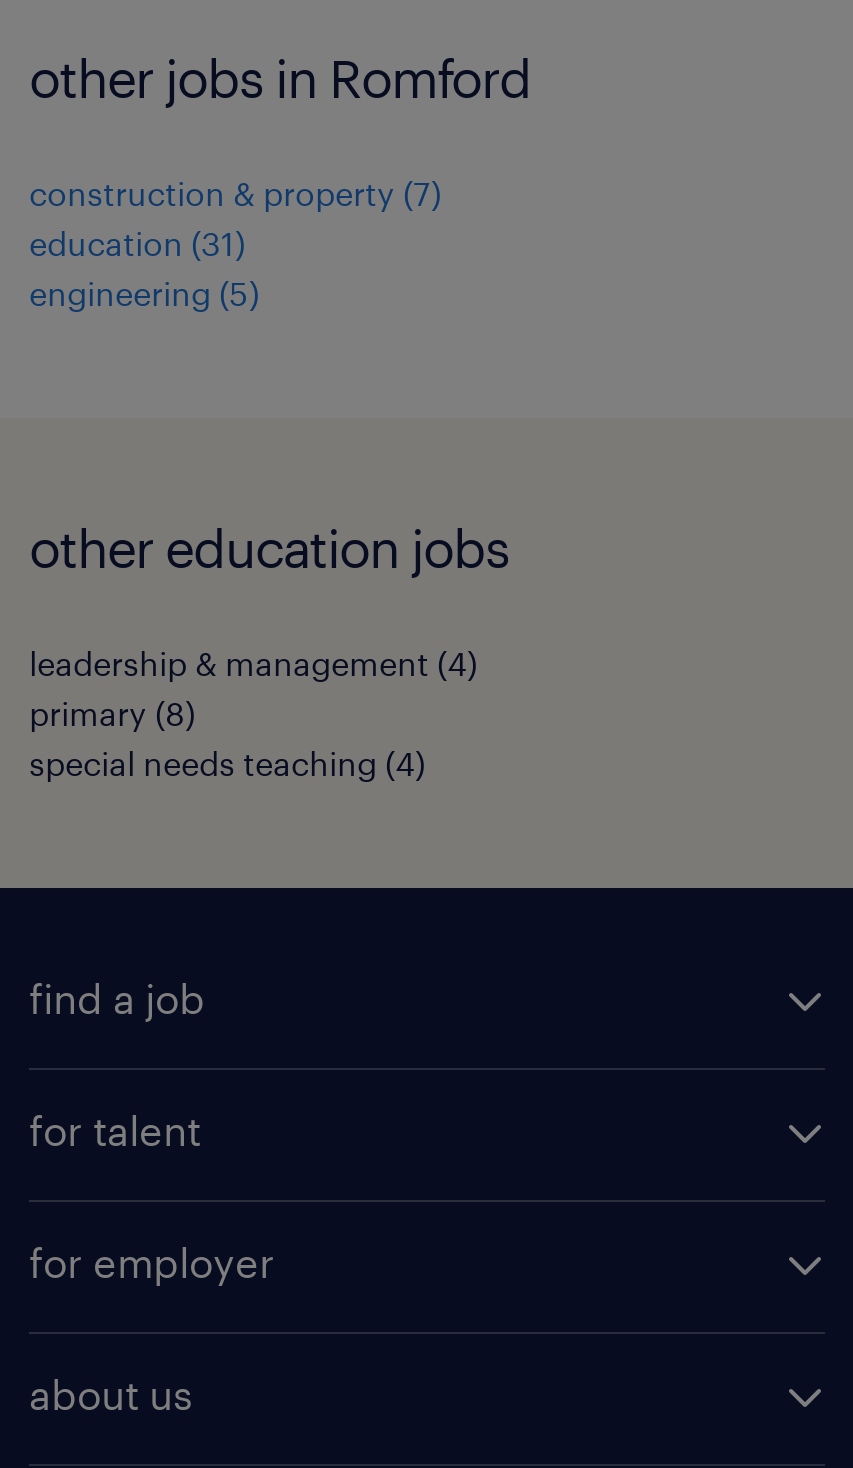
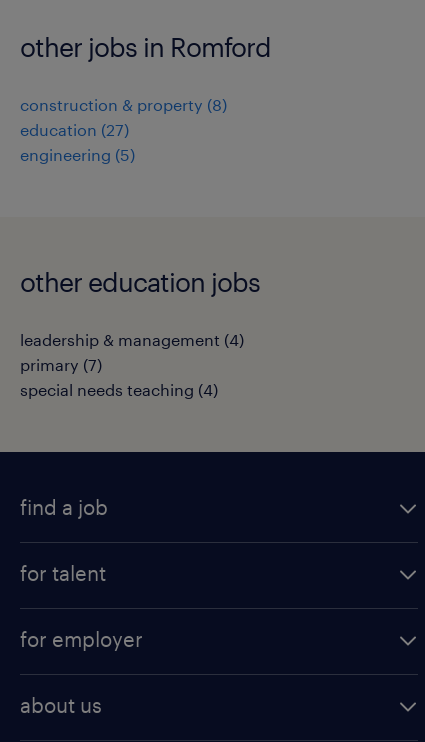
- construction & property (7)
+ construction & property (8)

- education (31)
+ education (27)

- primary (8)
+ primary (7)
